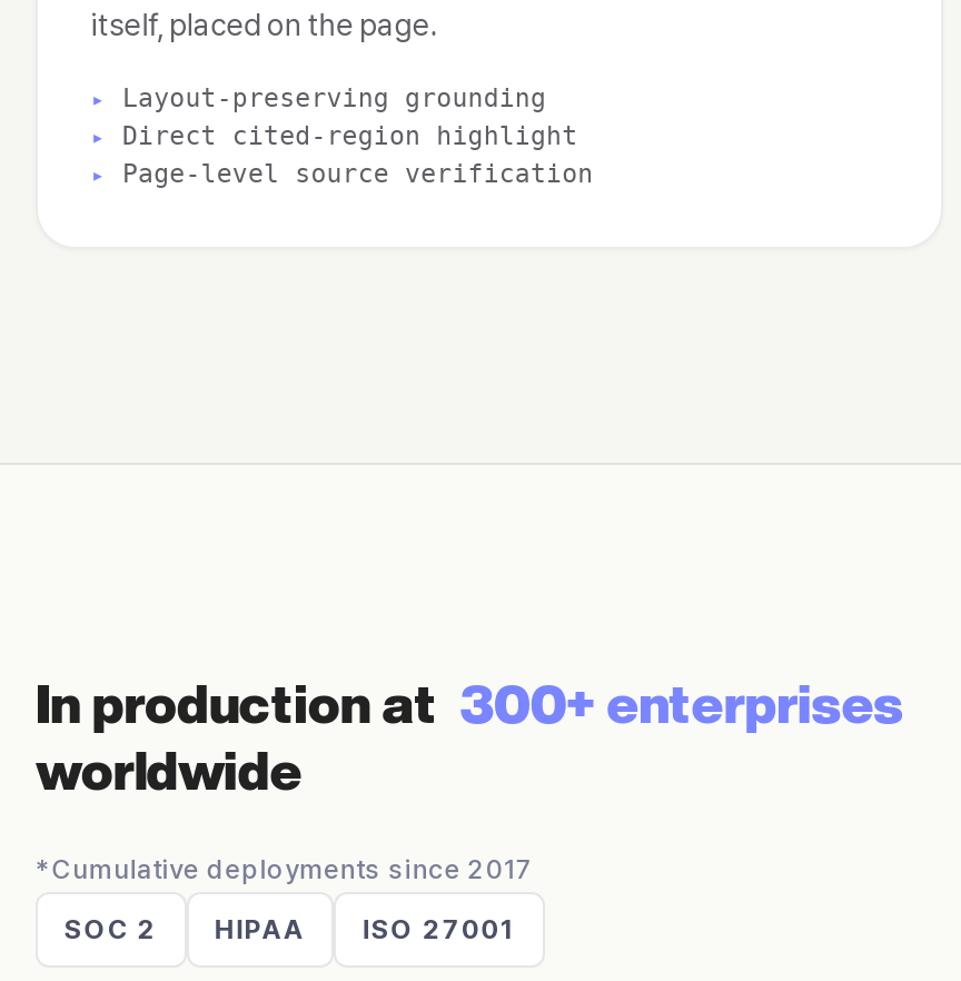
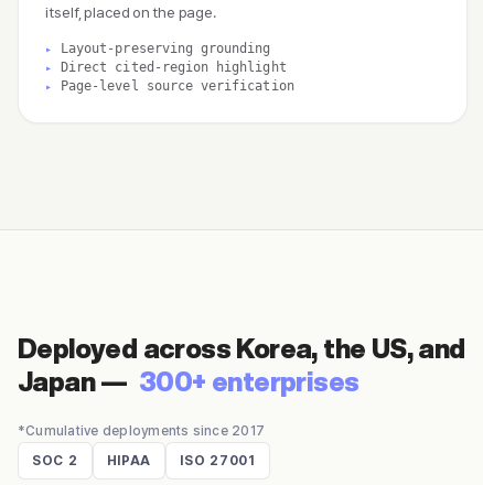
- In production at 300+ enterprises
- worldwide
+ Deployed across Korea, the US, and
+ Japan — 300+ enterprises
